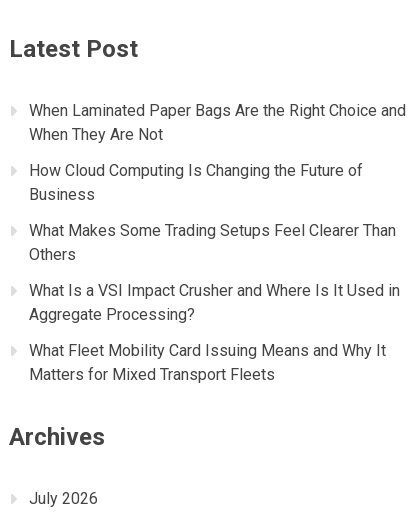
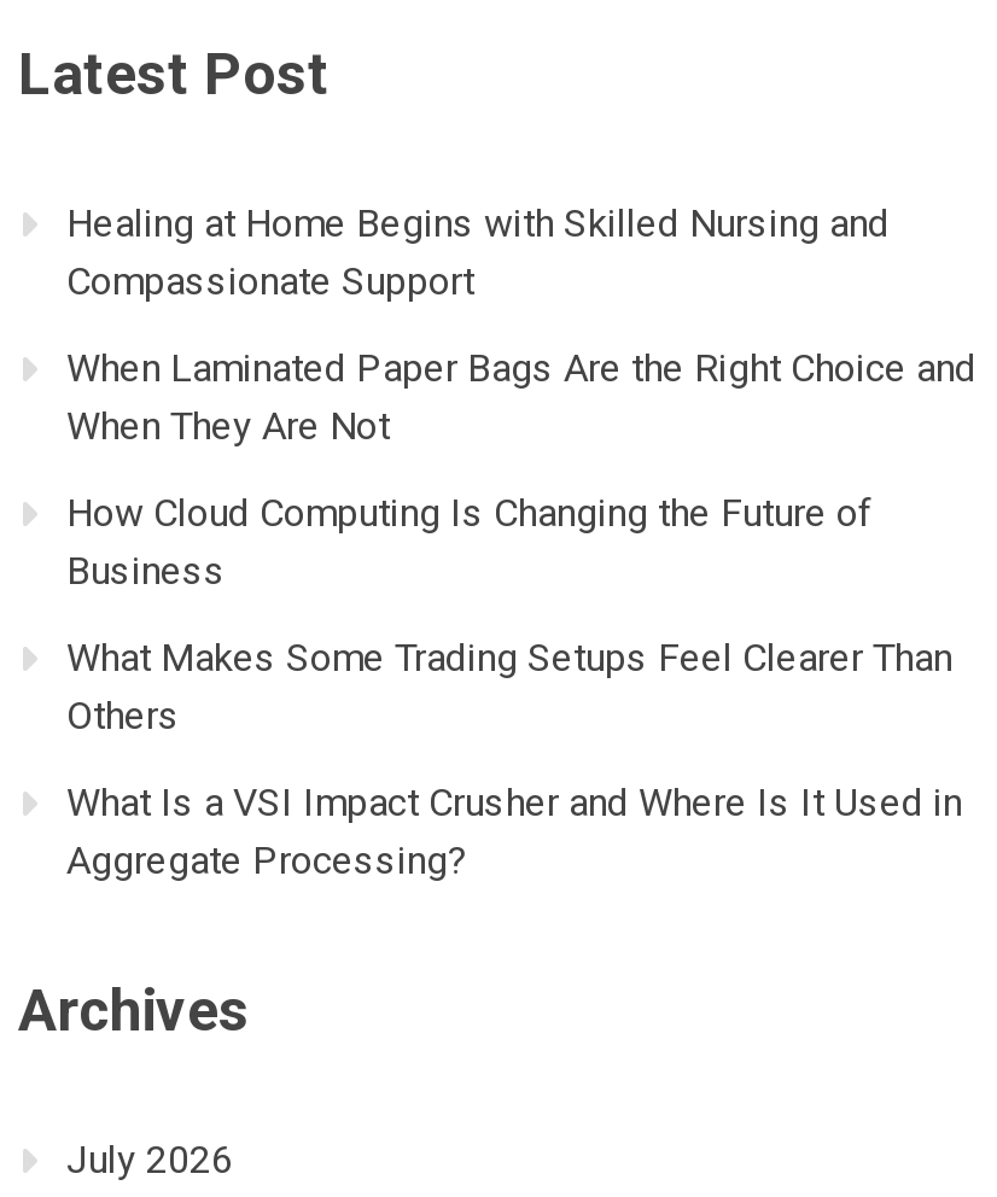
+ Healing at Home Begins with Skilled Nursing and
+ Compassionate Support

moved down: When Laminated Paper Bags Are the Right Choice and | When They Are Not | How Cloud Computing Is Changing the Future of | Business | What Makes Some Trading Setups Feel Clearer Than | Others | What Is a VSI Impact Crusher and Where Is It Used in | Aggregate Processing?

- What Fleet Mobility Card Issuing Means and Why It
- Matters for Mixed Transport Fleets
